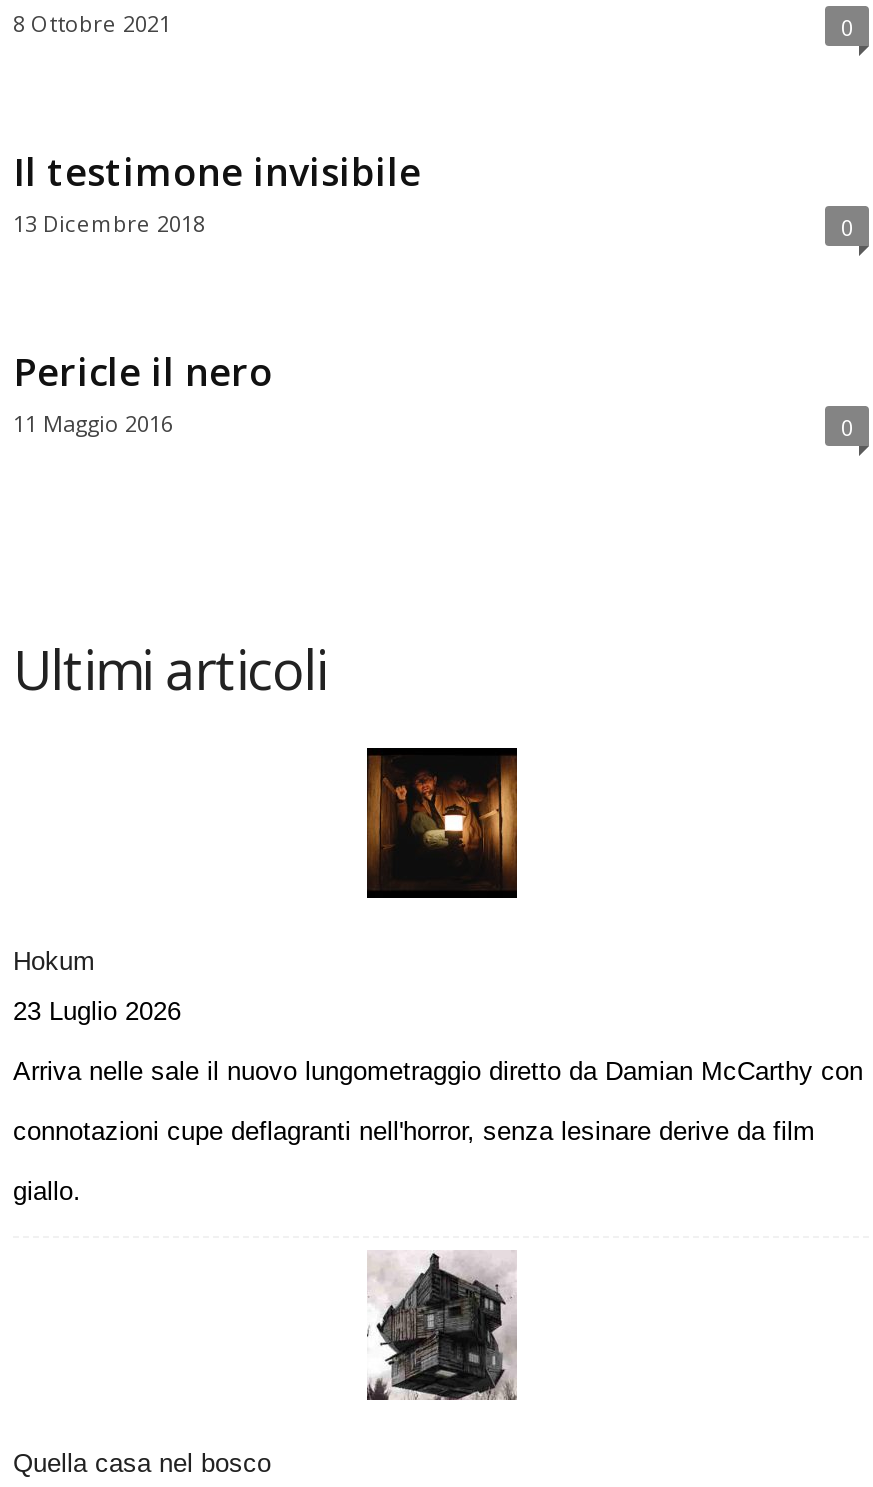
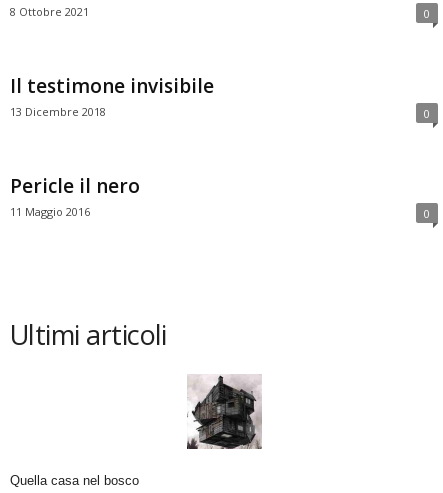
- [image]
- Hokum
- 23 Luglio 2026
- Arriva nelle sale il nuovo lungometraggio diretto da Damian McCarthy con
- connotazioni cupe deflagranti nell'horror, senza lesinare derive da film
- giallo.
